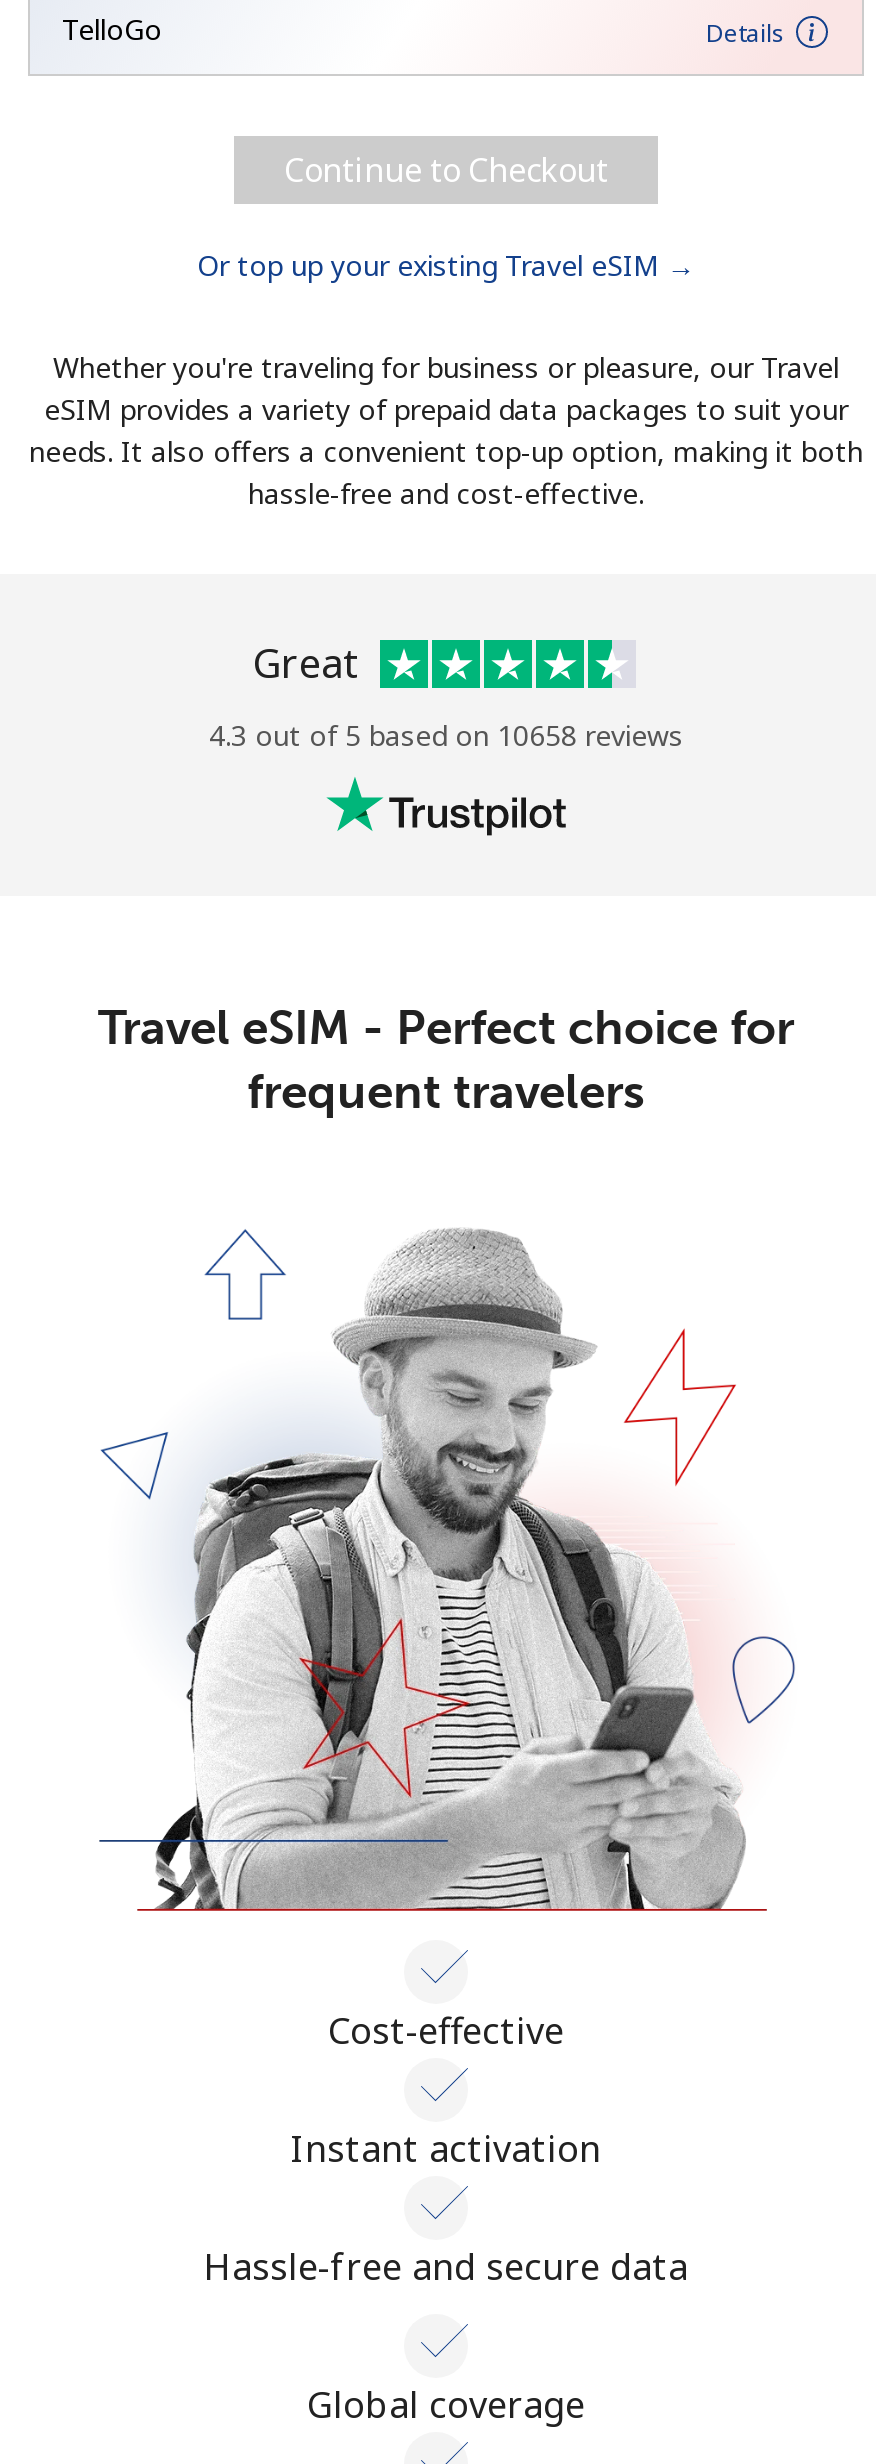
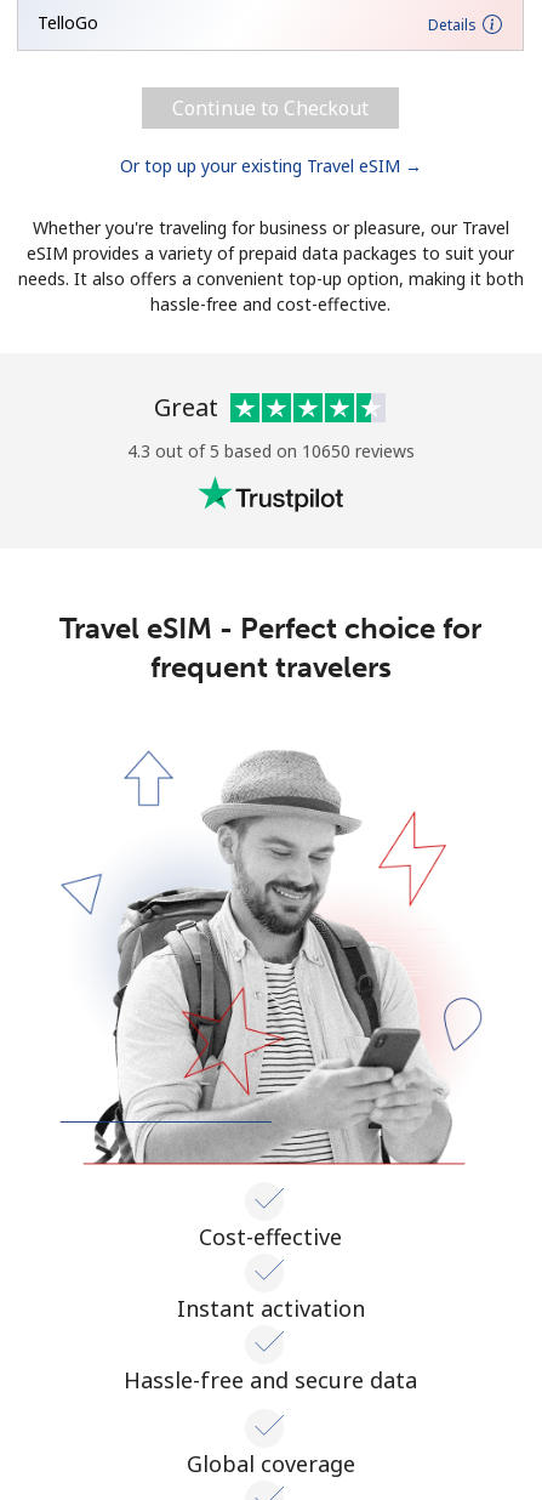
- 4.3 out of 5 based on 10658 reviews
+ 4.3 out of 5 based on 10650 reviews
